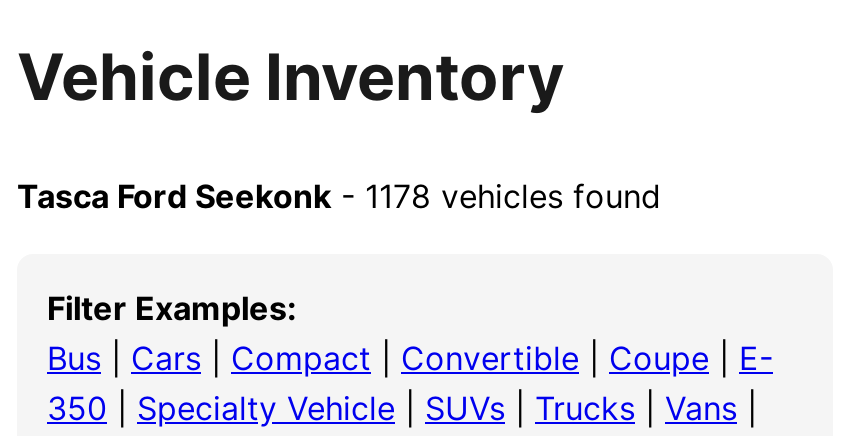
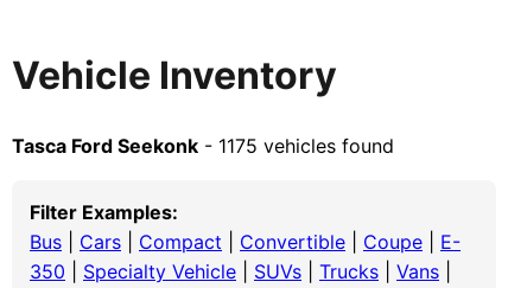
- Tasca Ford Seekonk - 1178 vehicles found
+ Tasca Ford Seekonk - 1175 vehicles found
